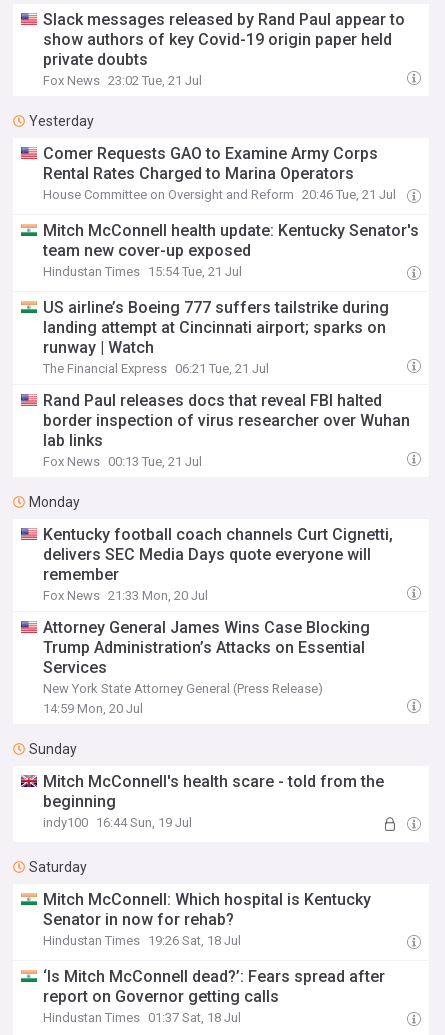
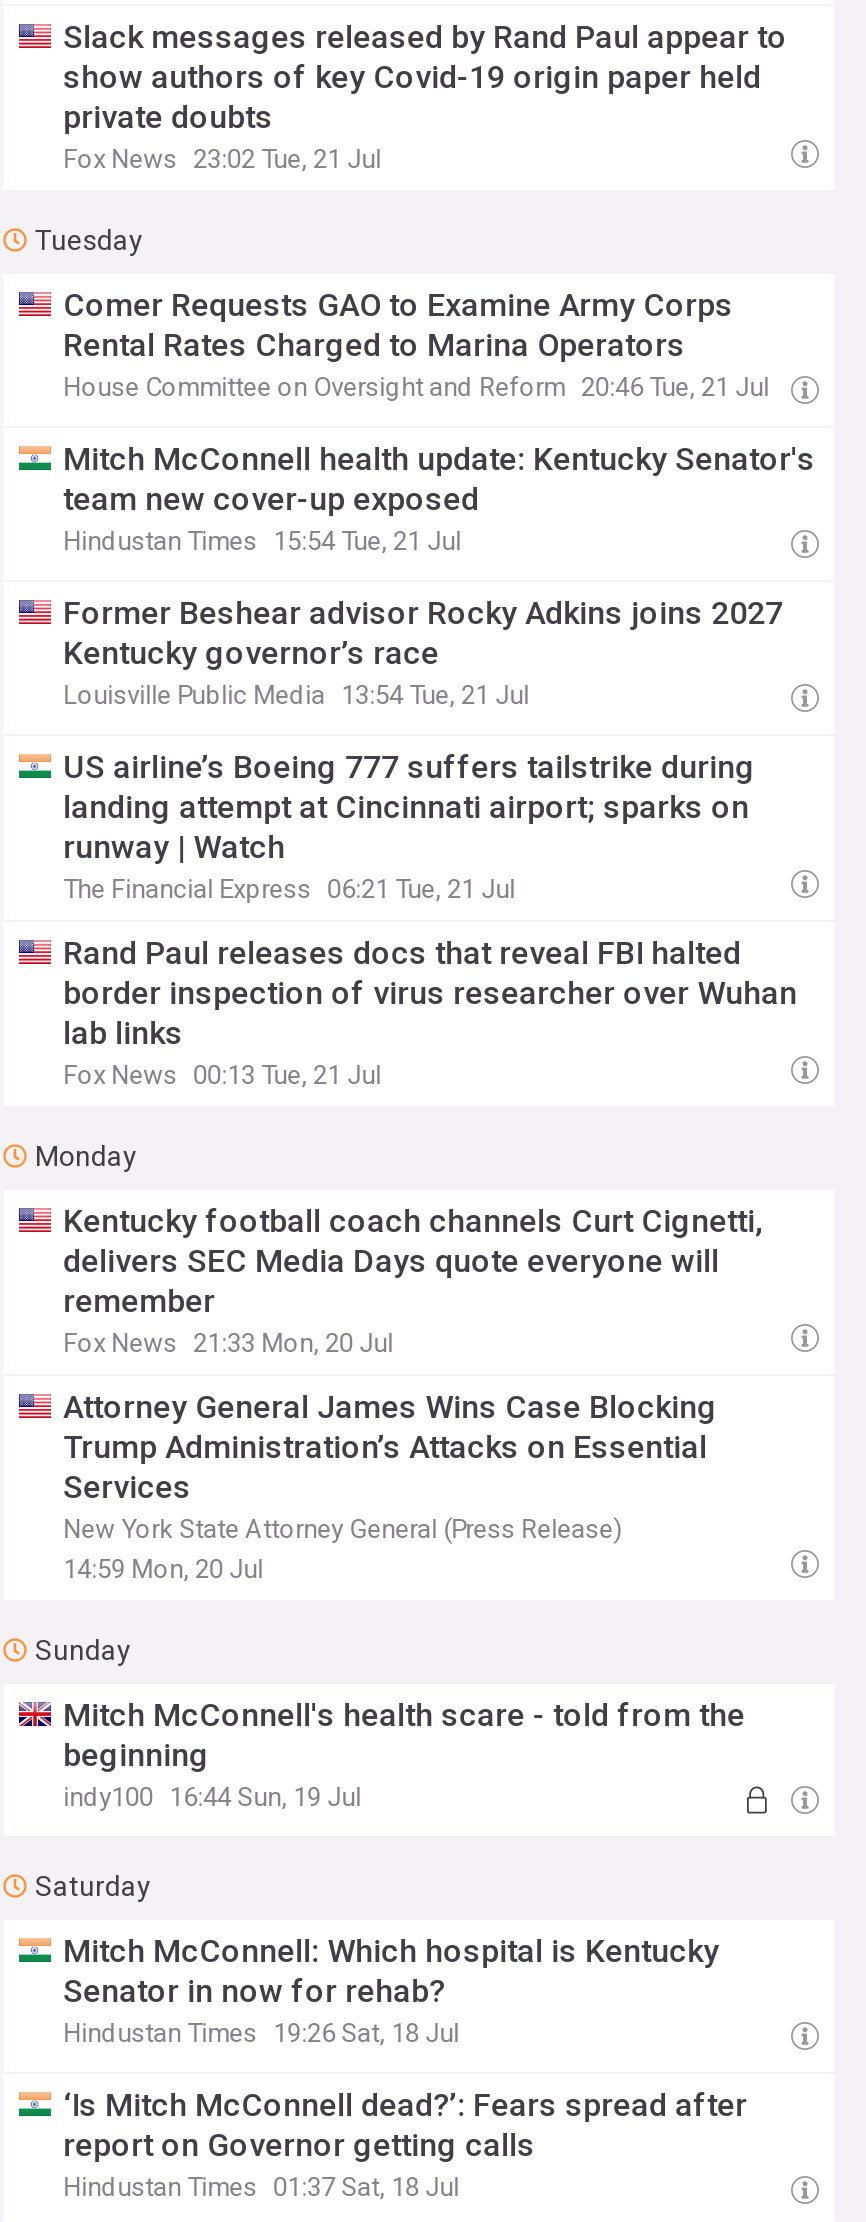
- Yesterday
+ Tuesday

+ Former Beshear advisor Rocky Adkins joins 2027
+ Kentucky governor’s race
+ Louisville Public Media 13:54 Tue, 21 Jul
